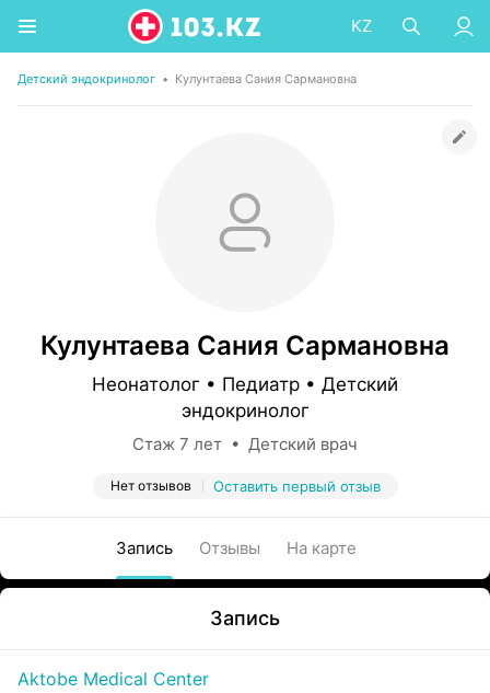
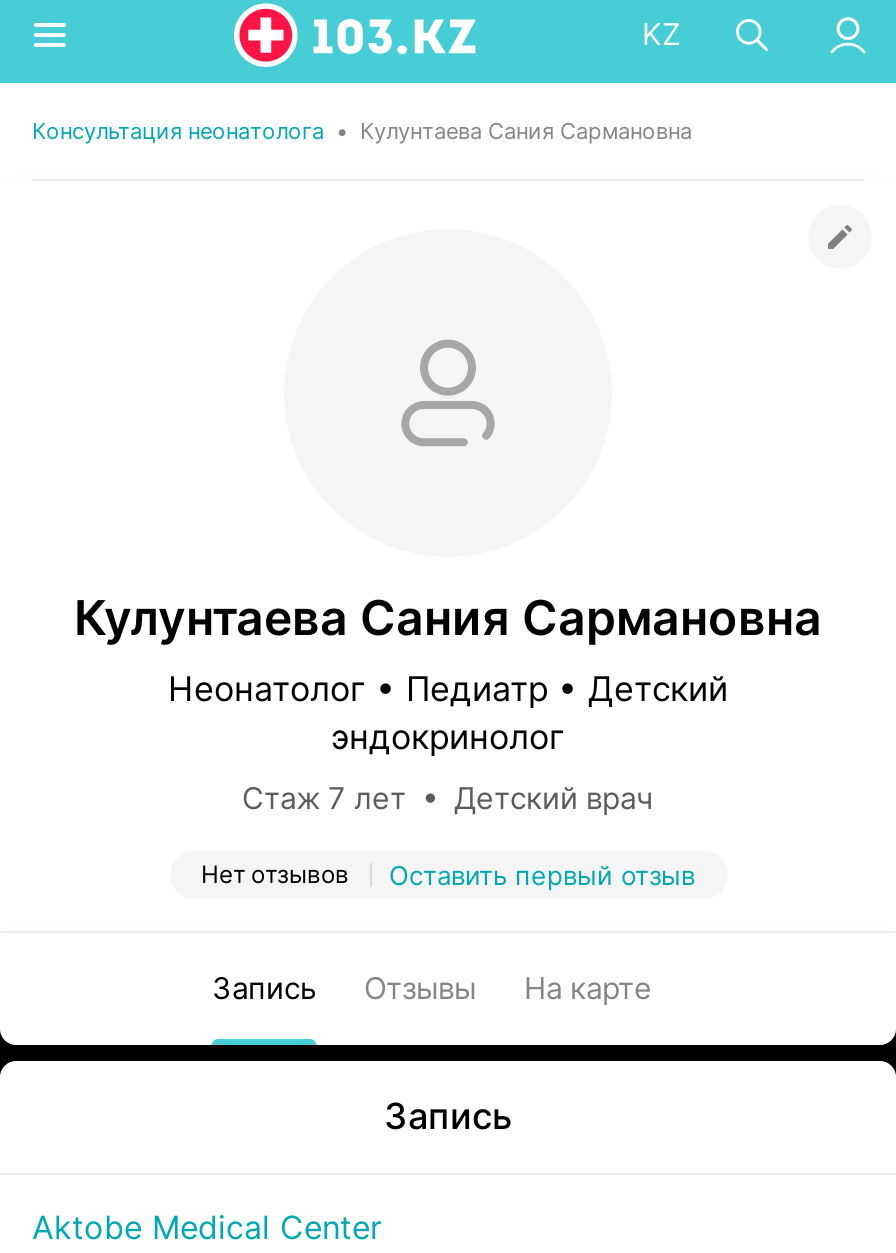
- Детский эндокринолог • Кулунтаева Сания Сармановна
+ Консультация неонатолога • Кулунтаева Сания Сармановна
